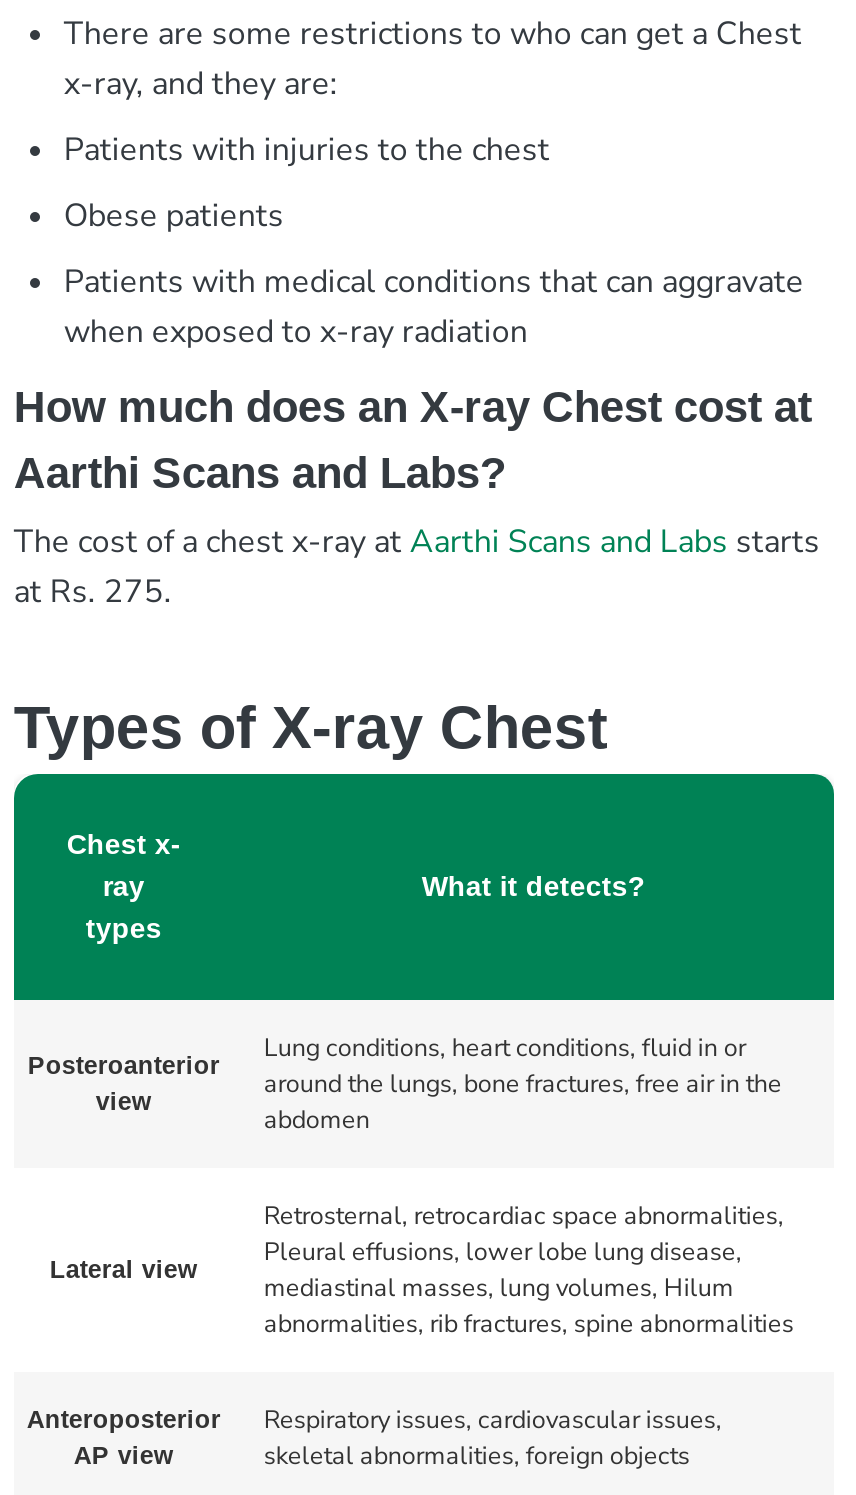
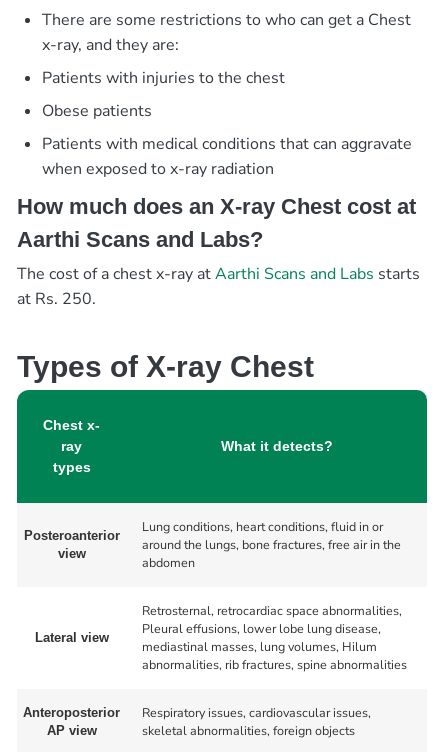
- at Rs. 275.
+ at Rs. 250.
